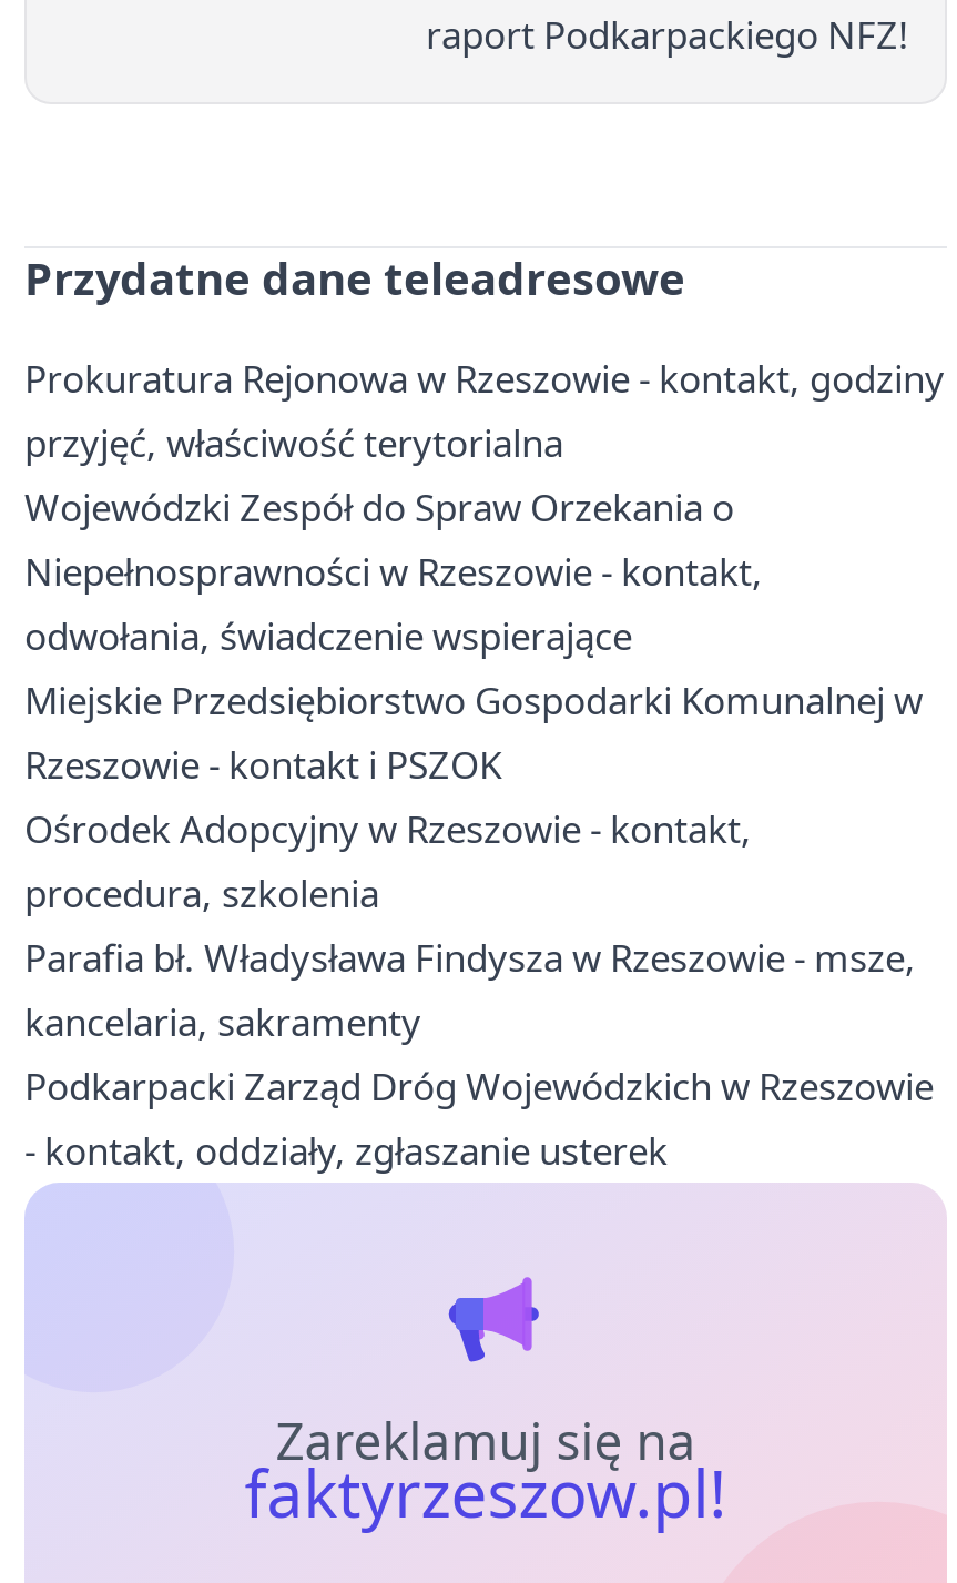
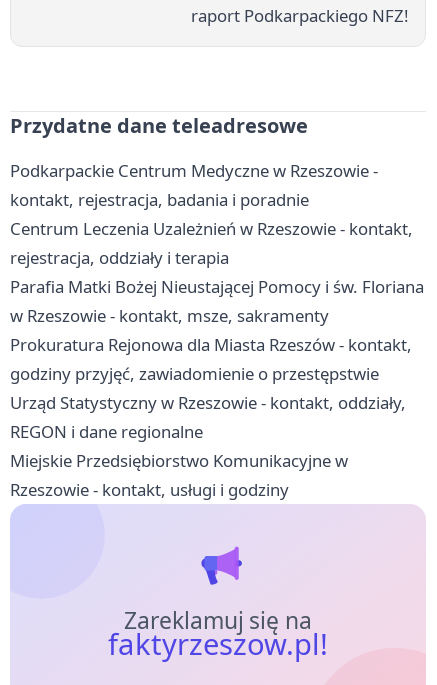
- Prokuratura Rejonowa w Rzeszowie - kontakt, godziny
- przyjęć, właściwość terytorialna
- Wojewódzki Zespół do Spraw Orzekania o
- Niepełnosprawności w Rzeszowie - kontakt,
- odwołania, świadczenie wspierające
- Miejskie Przedsiębiorstwo Gospodarki Komunalnej w
- Rzeszowie - kontakt i PSZOK
- Ośrodek Adopcyjny w Rzeszowie - kontakt,
- procedura, szkolenia
- Parafia bł. Władysława Findysza w Rzeszowie - msze,
- kancelaria, sakramenty
- Podkarpacki Zarząd Dróg Wojewódzkich w Rzeszowie
- - kontakt, oddziały, zgłaszanie usterek
+ Podkarpackie Centrum Medyczne w Rzeszowie -
+ kontakt, rejestracja, badania i poradnie
+ Centrum Leczenia Uzależnień w Rzeszowie - kontakt,
+ rejestracja, oddziały i terapia
+ Parafia Matki Bożej Nieustającej Pomocy i św. Floriana
+ w Rzeszowie - kontakt, msze, sakramenty
+ Prokuratura Rejonowa dla Miasta Rzeszów - kontakt,
+ godziny przyjęć, zawiadomienie o przestępstwie
+ Urząd Statystyczny w Rzeszowie - kontakt, oddziały,
+ REGON i dane regionalne
+ Miejskie Przedsiębiorstwo Komunikacyjne w
+ Rzeszowie - kontakt, usługi i godziny
